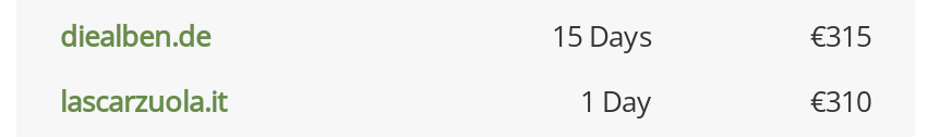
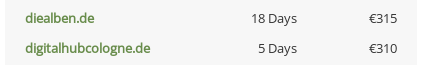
- 15 Days
+ 18 Days

- lascarzuola.it
- 1 Day
+ digitalhubcologne.de
+ 5 Days
